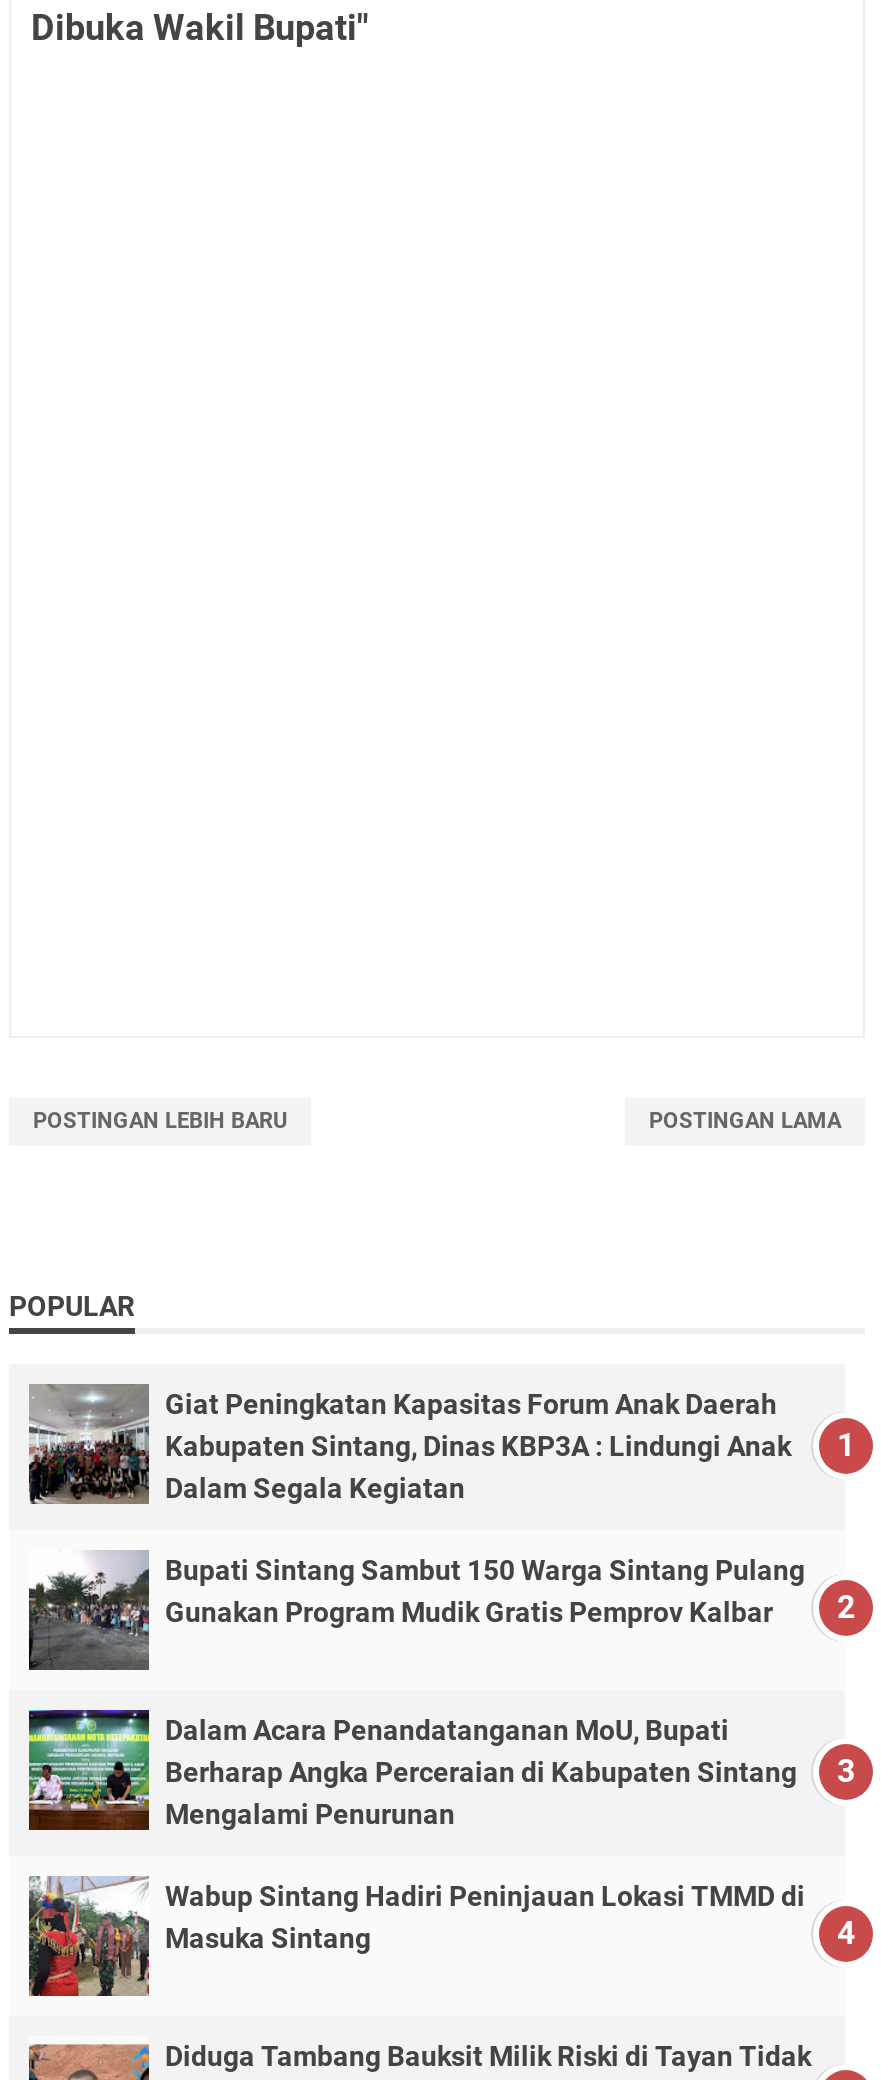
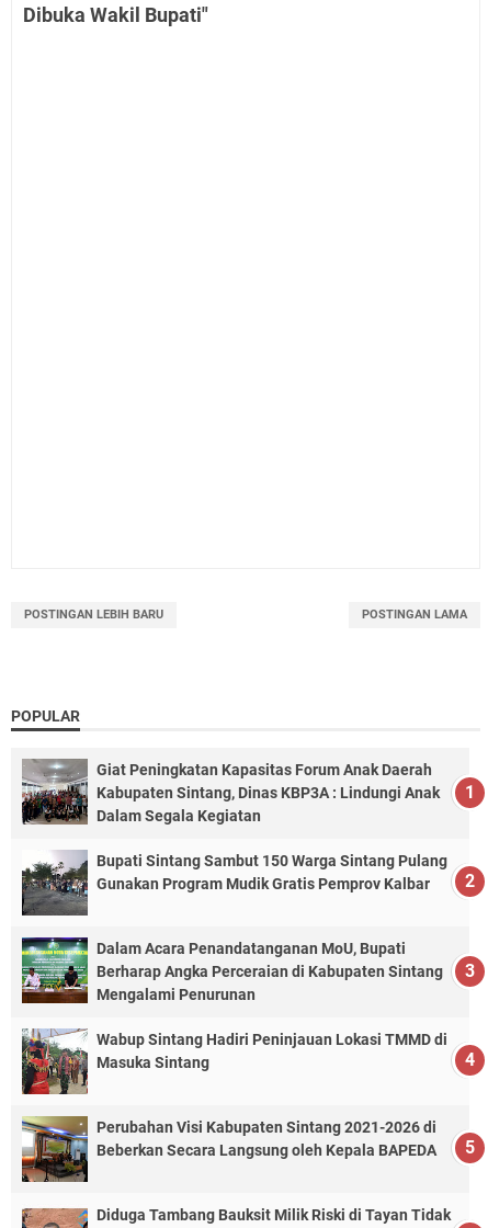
+ [image]
+ Perubahan Visi Kabupaten Sintang 2021-2026 di
+ Beberkan Secara Langsung oleh Kepala BAPEDA
